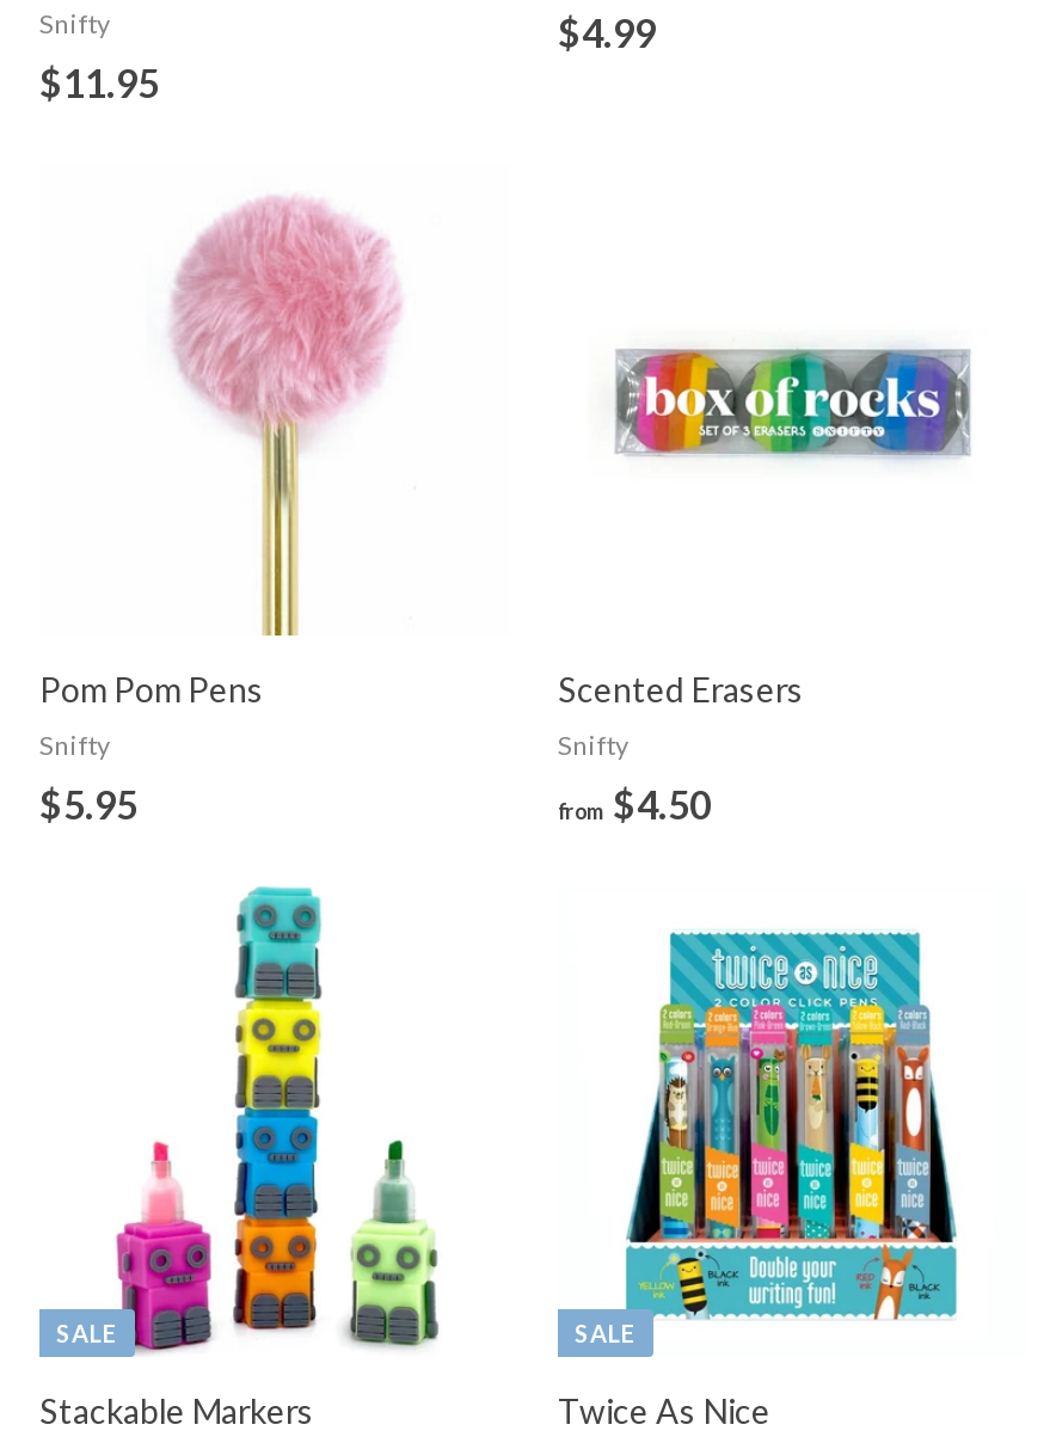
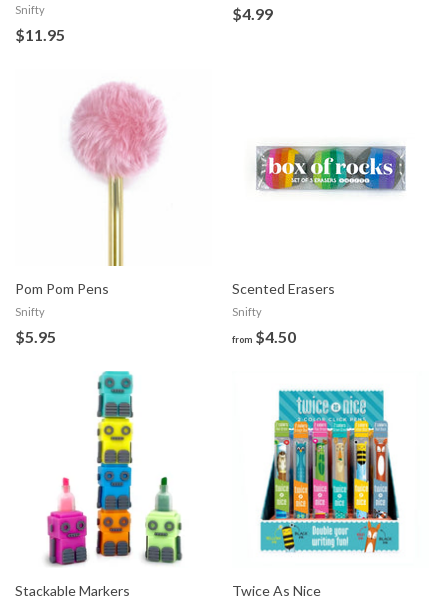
- SALE

- SALE
